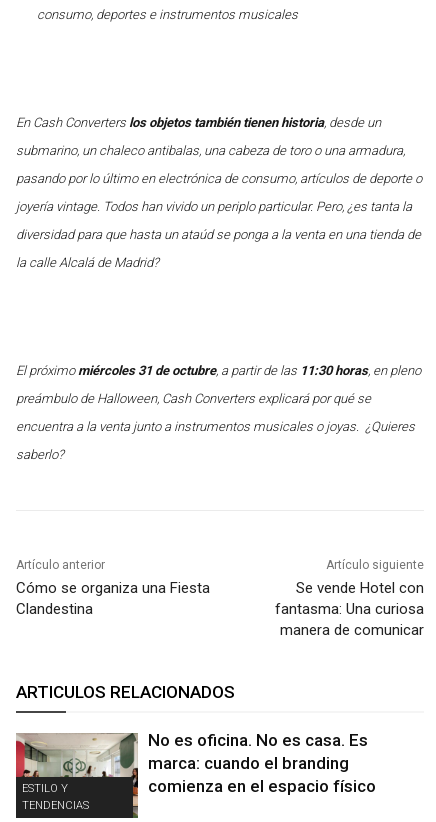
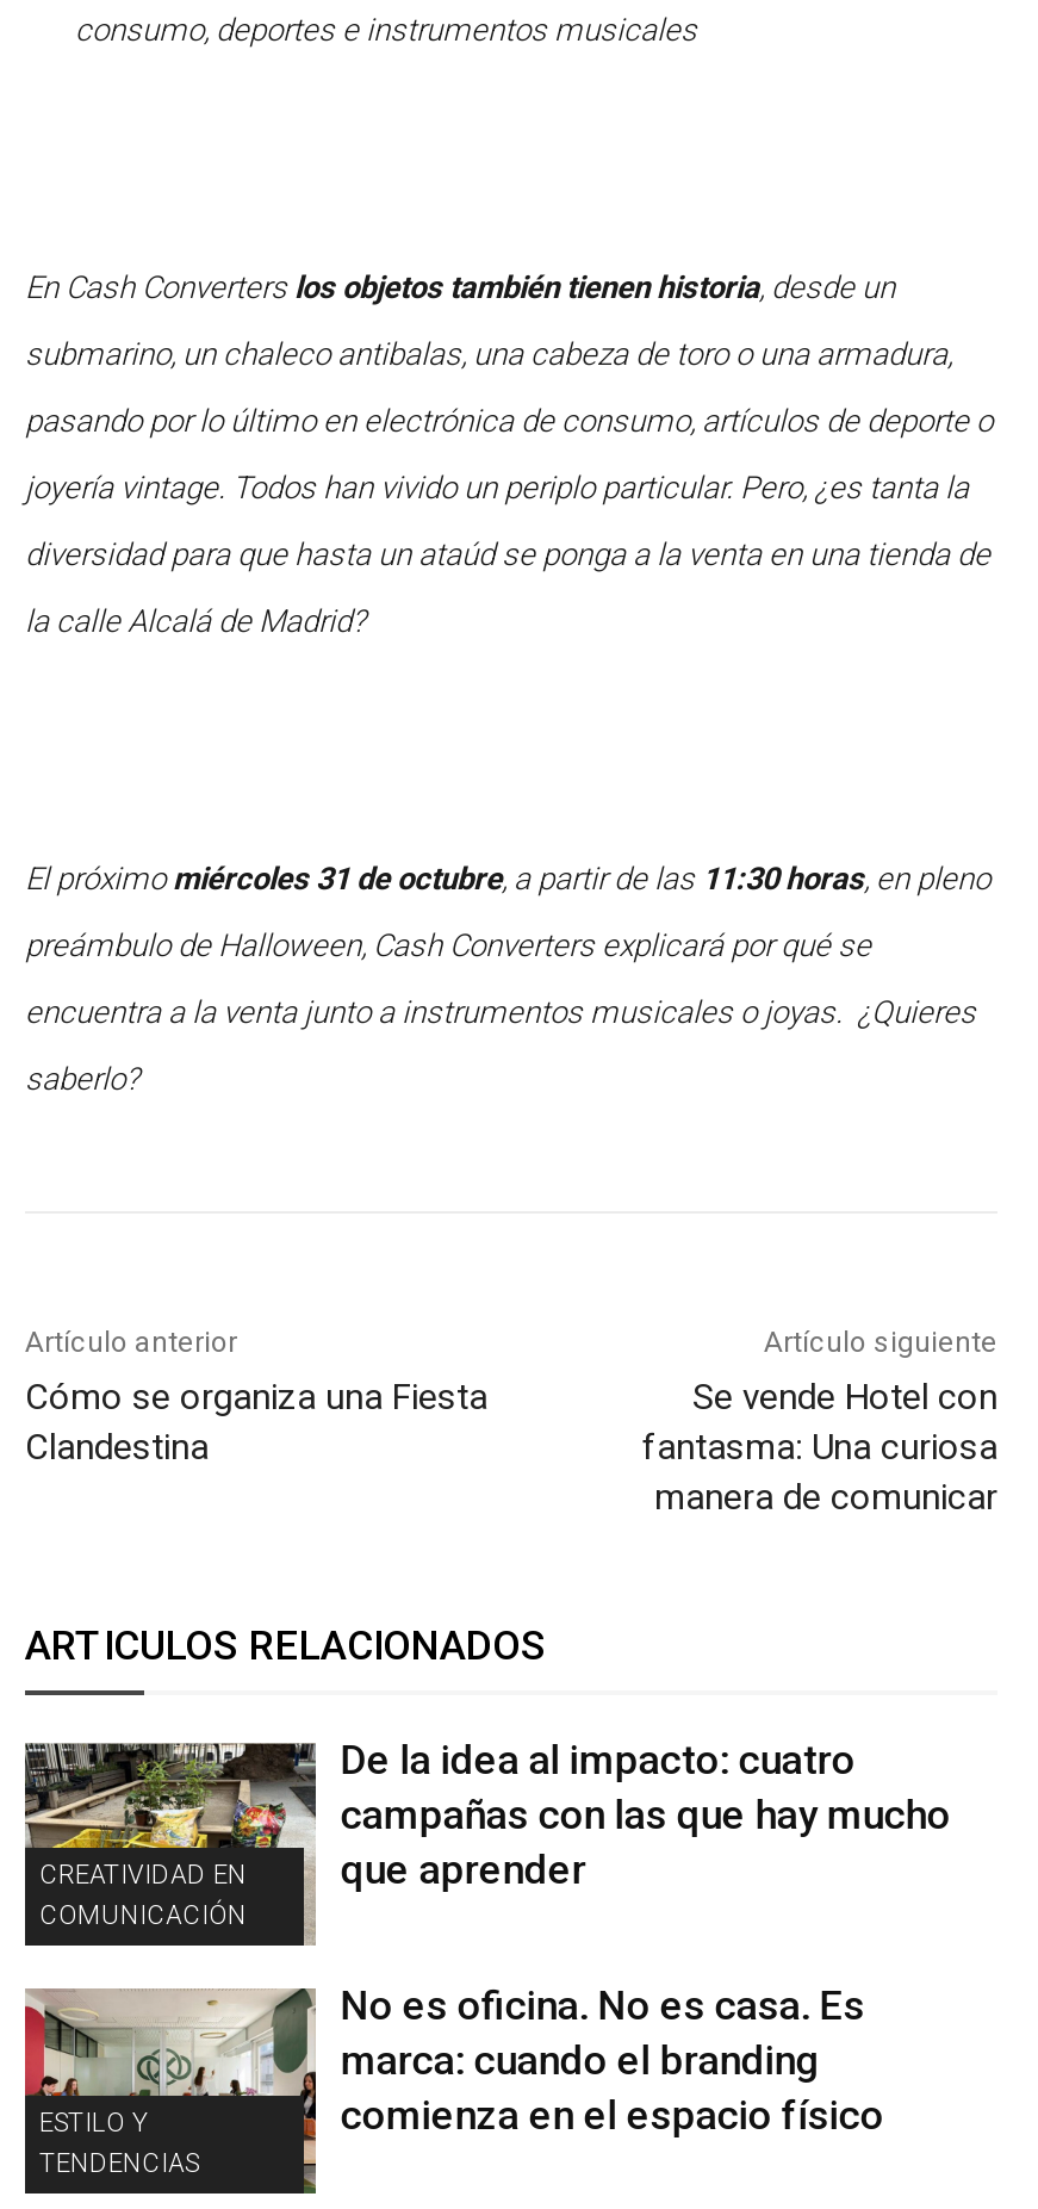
+ [image]
+ CREATIVIDAD EN
+ COMUNICACIÓN

+ De la idea al impacto: cuatro
+ campañas con las que hay mucho
+ que aprender
